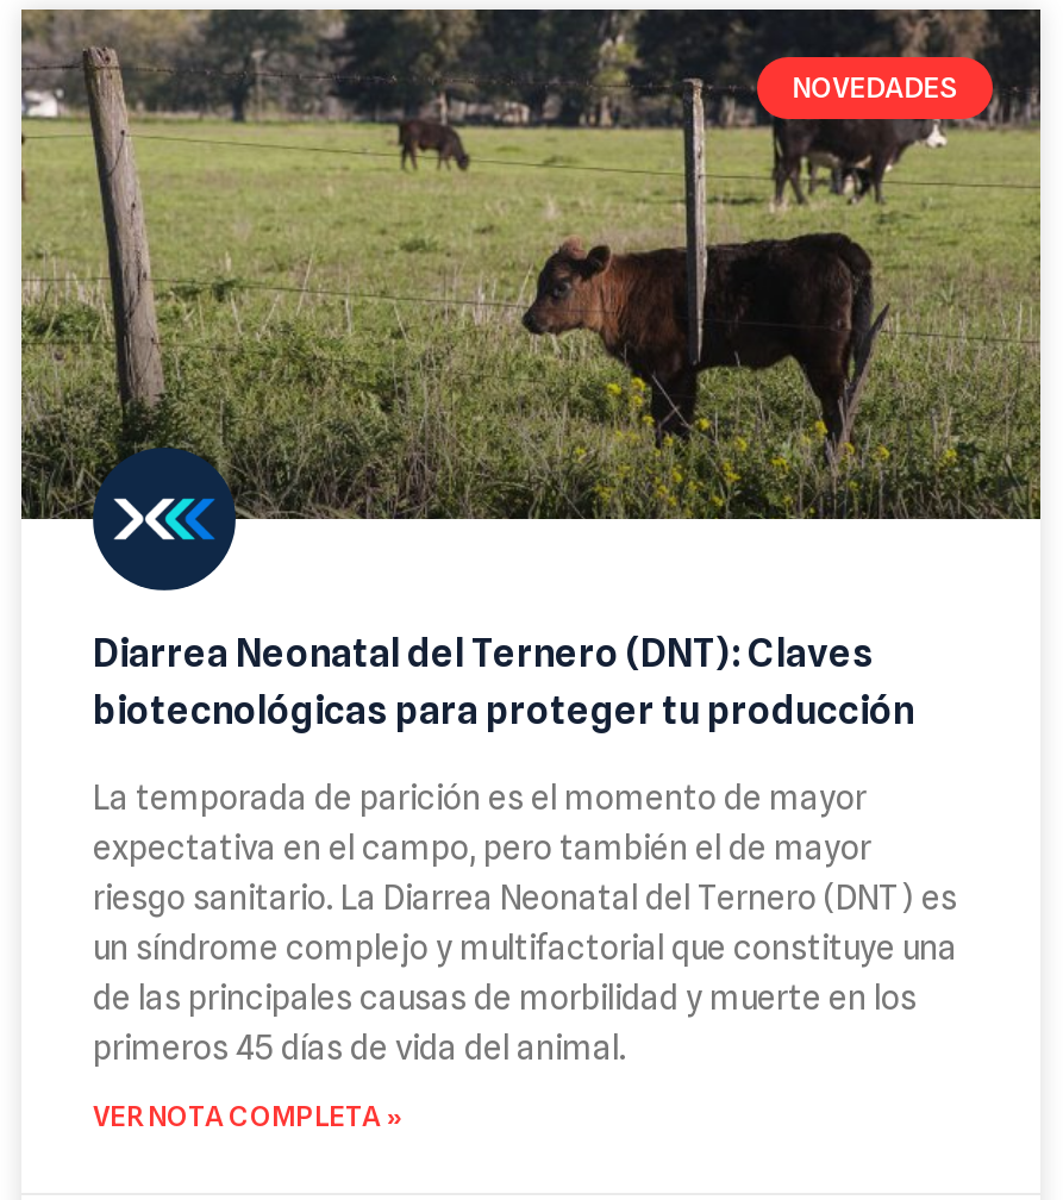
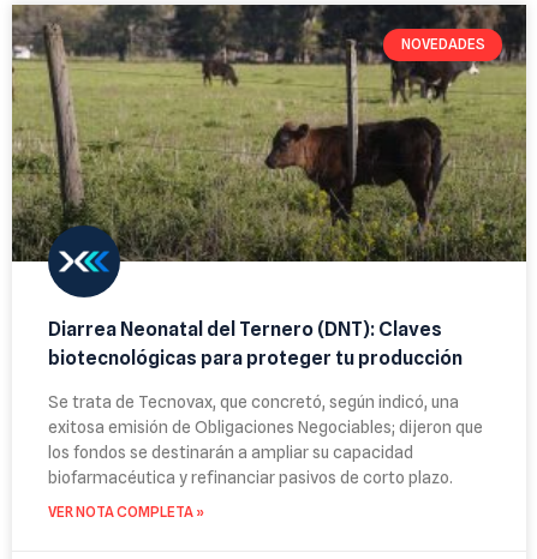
- La temporada de parición es el momento de mayor
- expectativa en el campo, pero también el de mayor
- riesgo sanitario. La Diarrea Neonatal del Ternero (DNT) es
- un síndrome complejo y multifactorial que constituye una
- de las principales causas de morbilidad y muerte en los
- primeros 45 días de vida del animal.
+ Se trata de Tecnovax, que concretó, según indicó, una
+ exitosa emisión de Obligaciones Negociables; dijeron que
+ los fondos se destinarán a ampliar su capacidad
+ biofarmacéutica y refinanciar pasivos de corto plazo.
